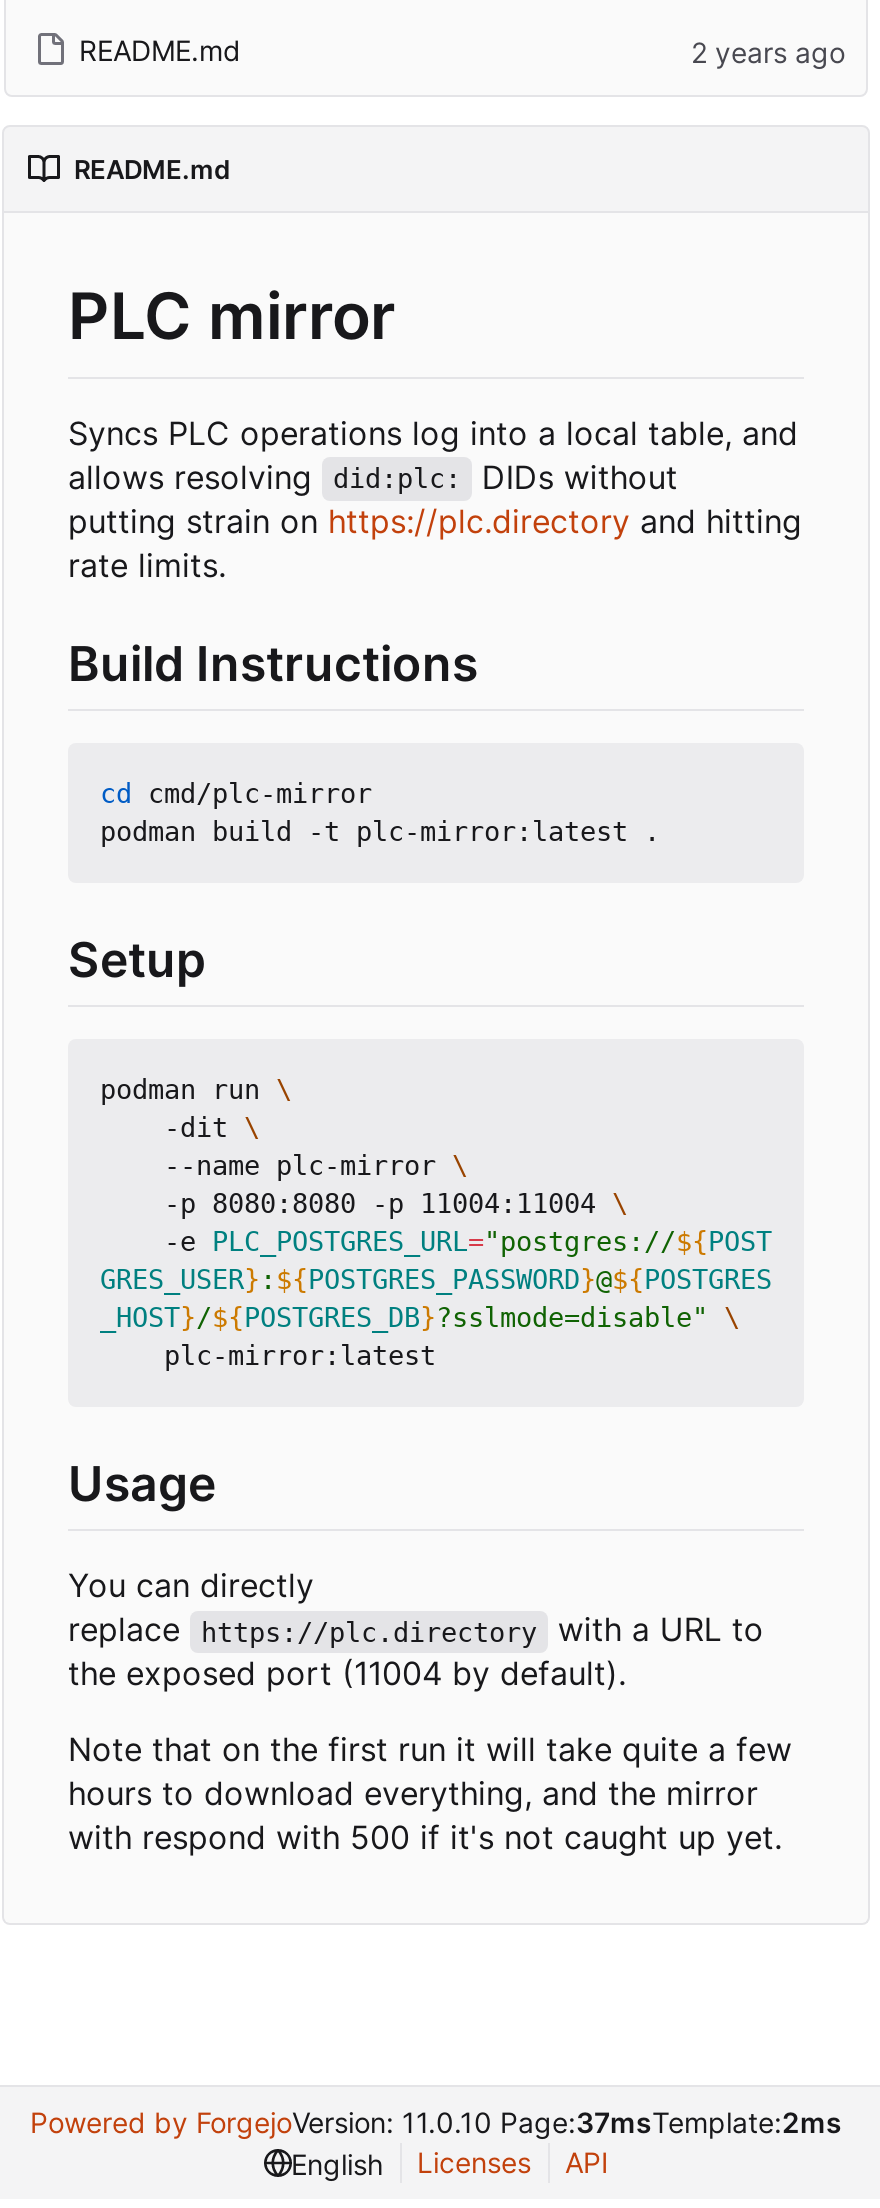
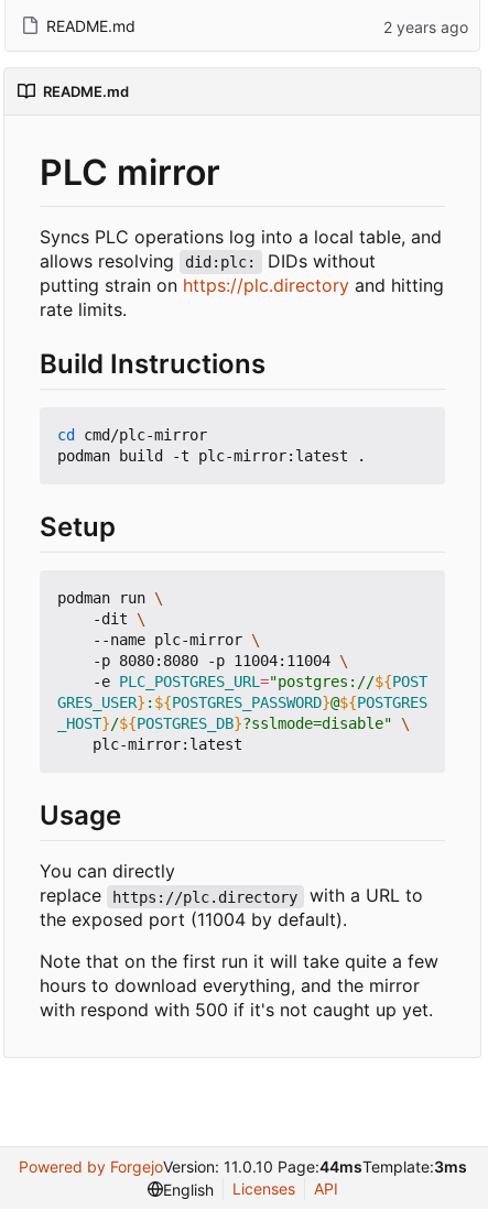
- Powered by ForgejoVersion: 11.0.10 Page:37msTemplate:2ms
+ Powered by ForgejoVersion: 11.0.10 Page:44msTemplate:3ms
